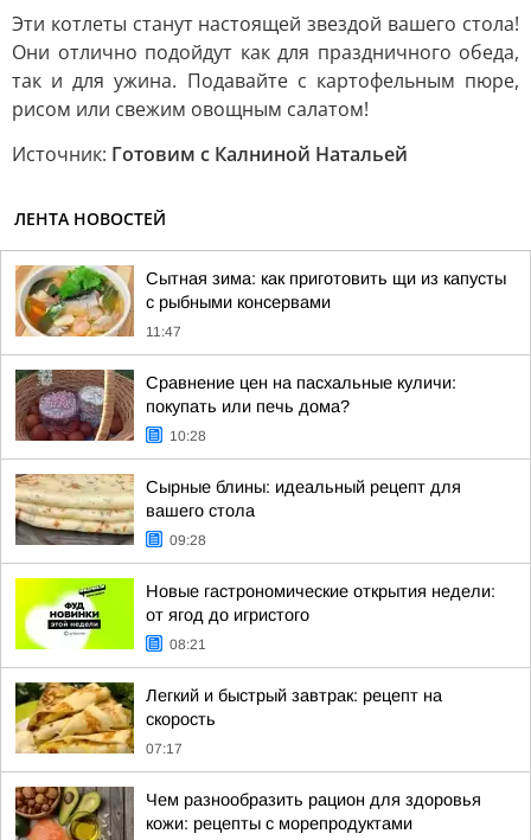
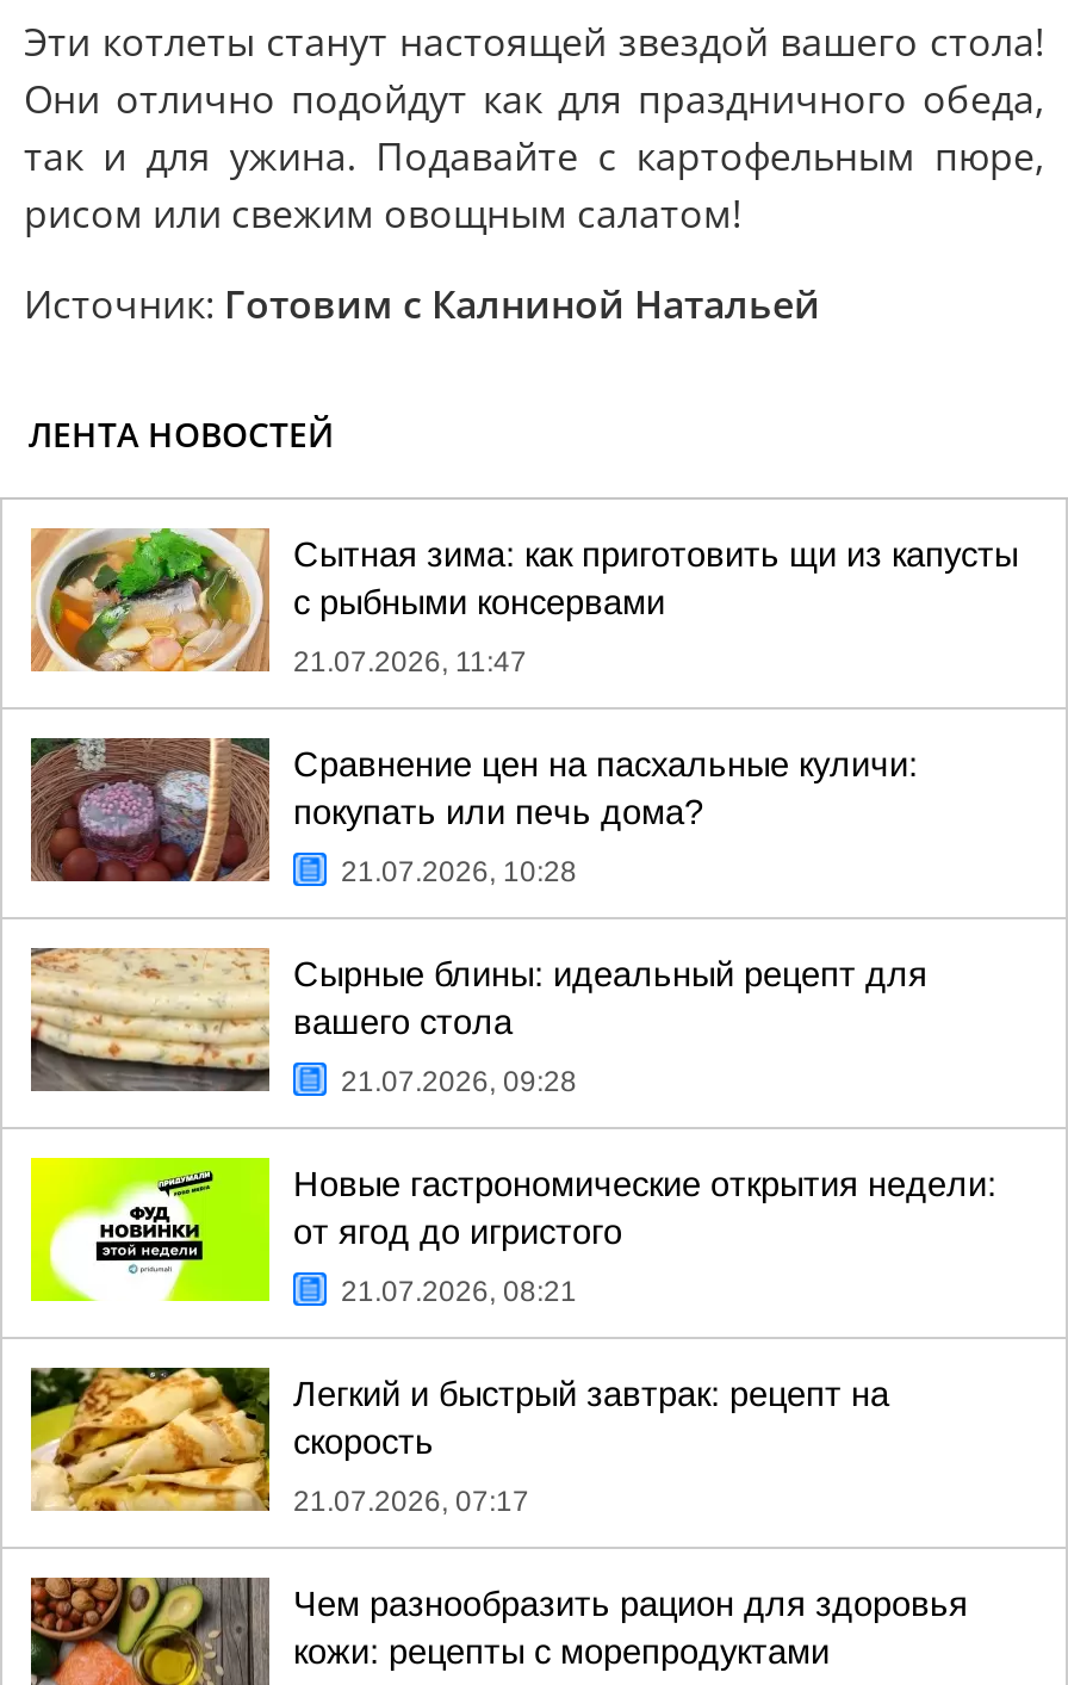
- 11:47
+ 21.07.2026, 11:47

- 10:28
+ 21.07.2026, 10:28

- 09:28
+ 21.07.2026, 09:28

- 08:21
+ 21.07.2026, 08:21

- 07:17
+ 21.07.2026, 07:17
